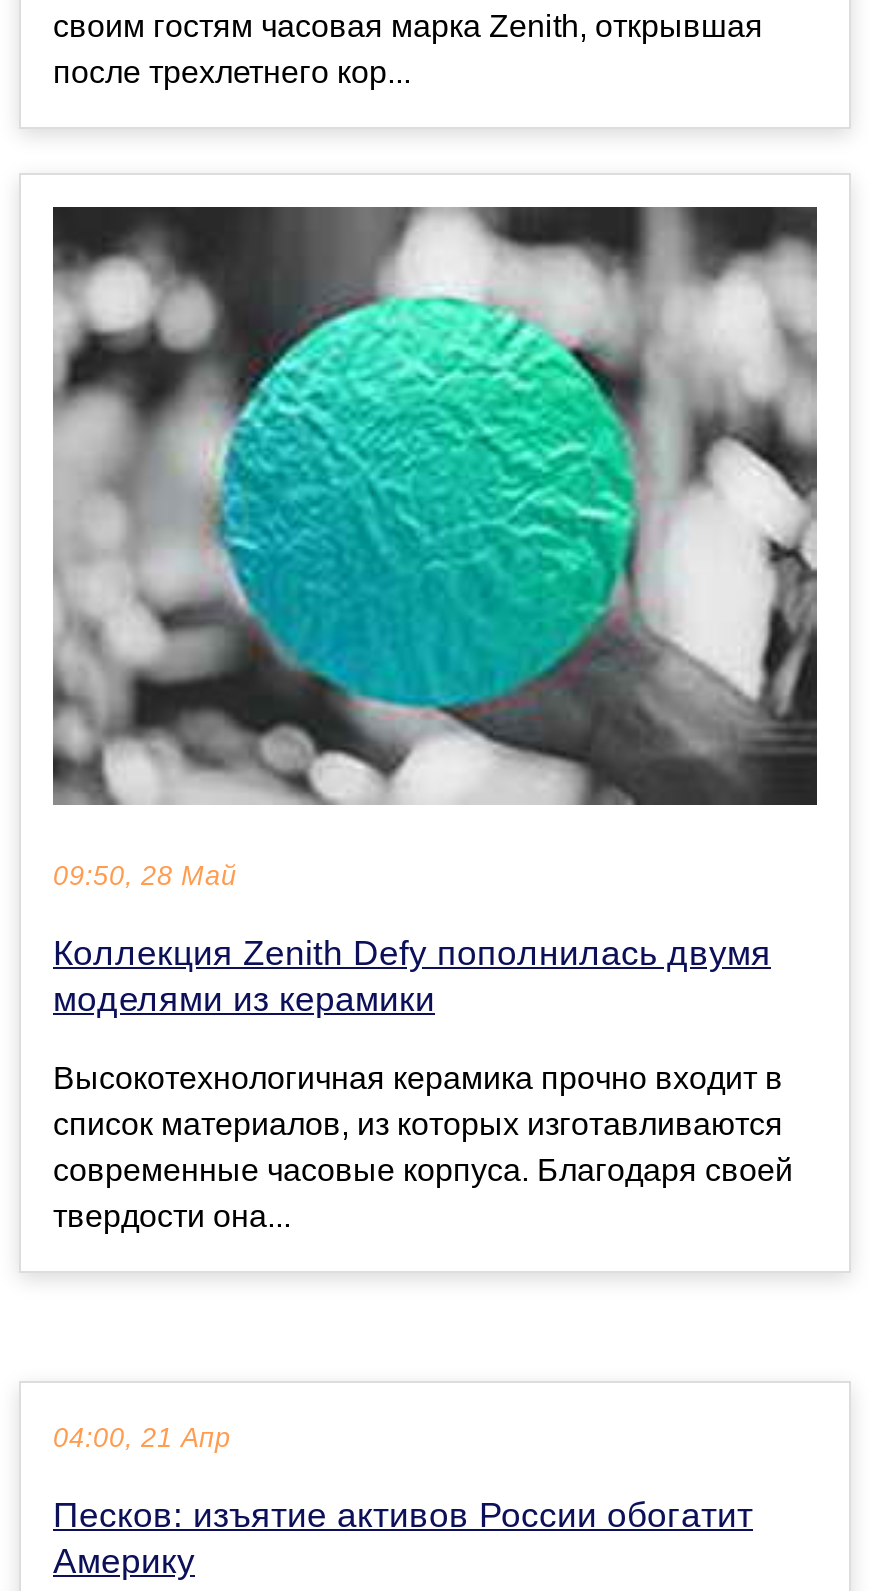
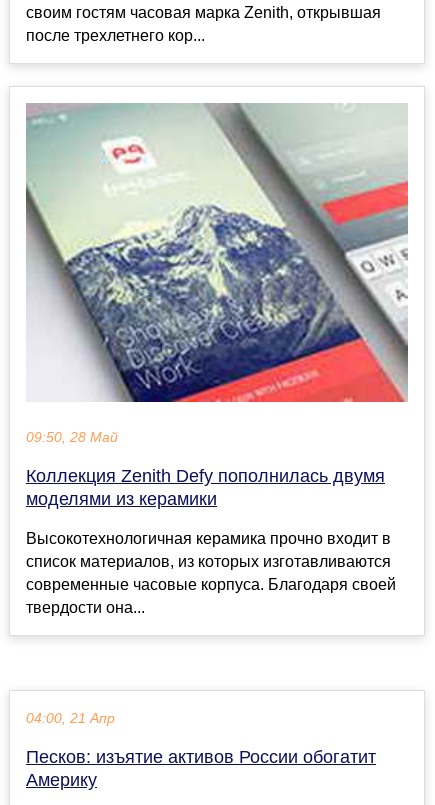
- [image]
+ [image]
